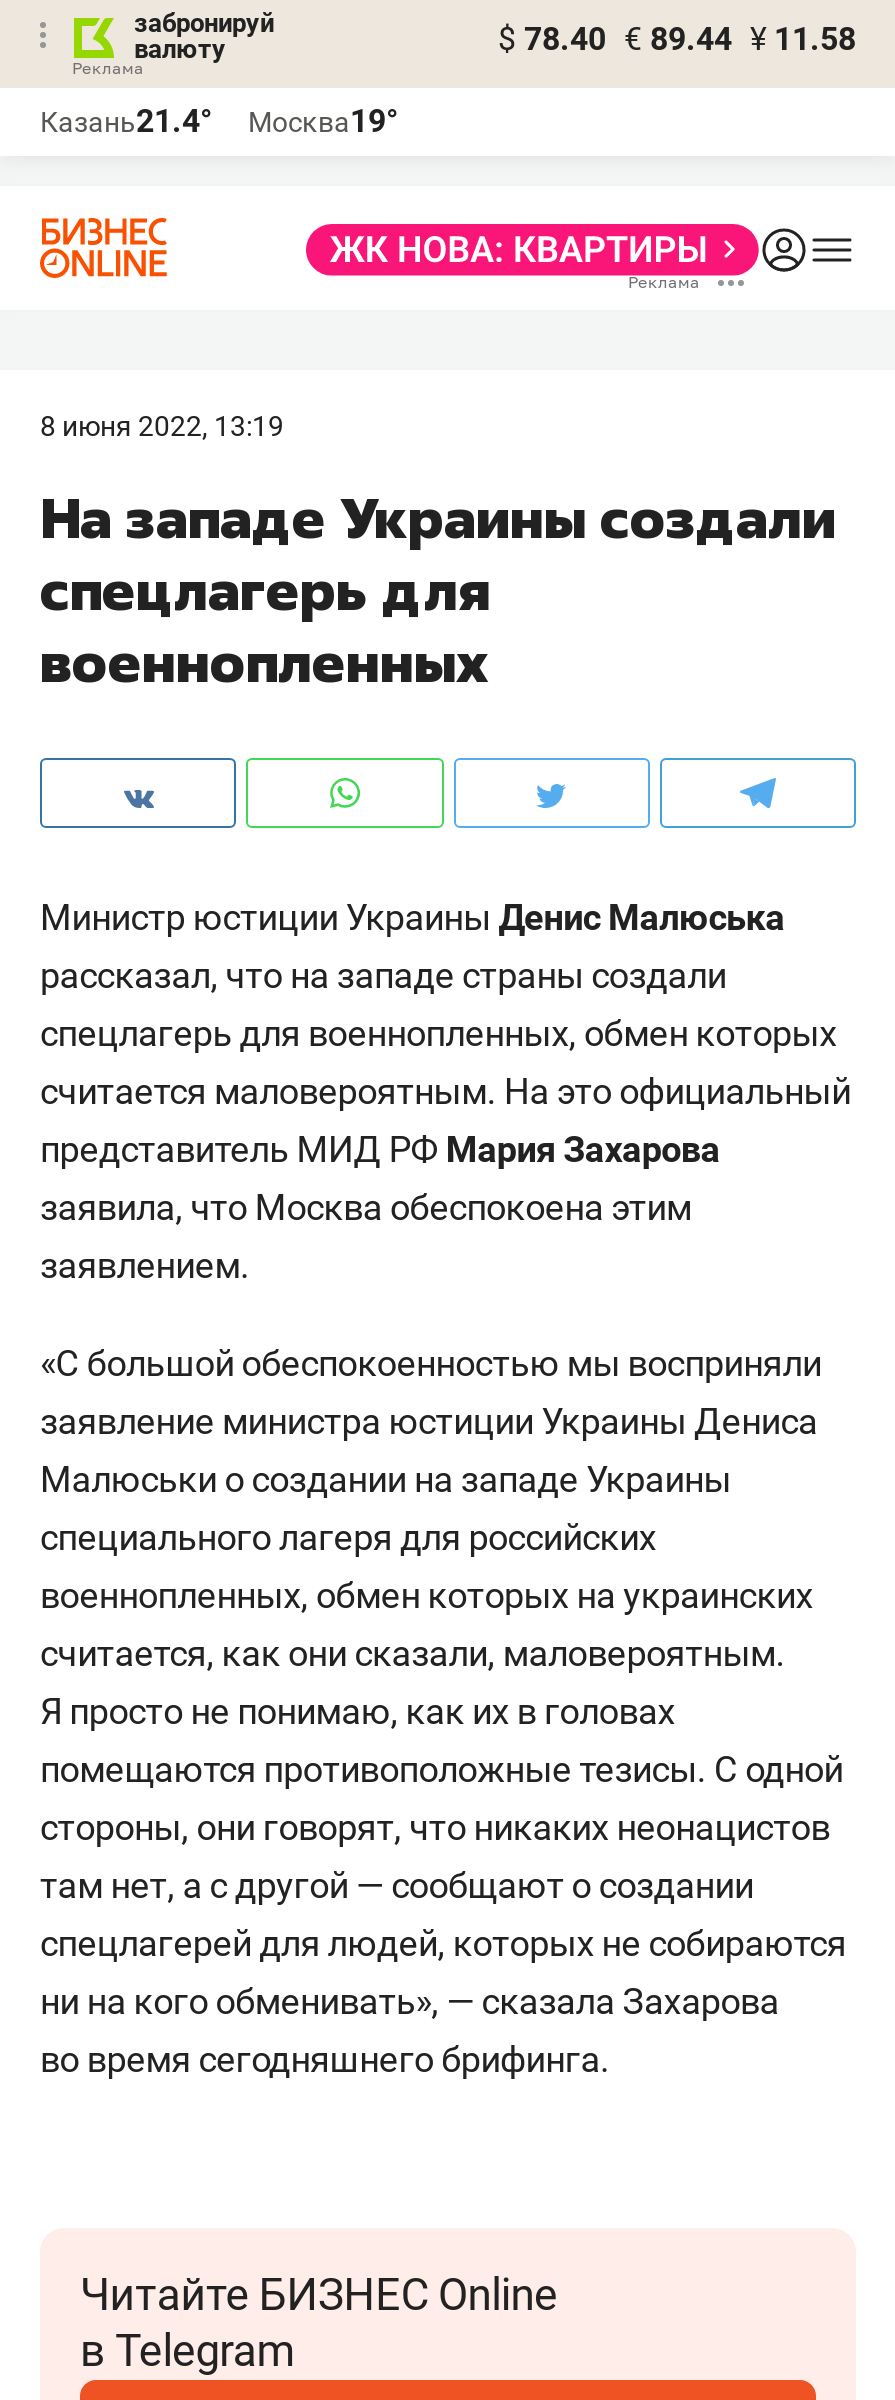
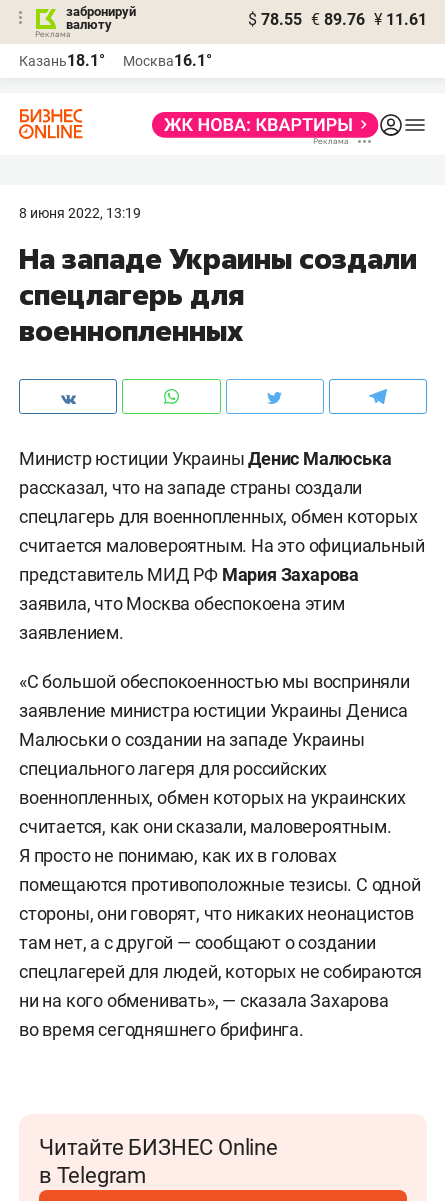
- $ 78.40 € 89.44 ¥ 11.58
+ $ 78.55 € 89.76 ¥ 11.61

- Казань21.4°
+ Казань18.1°

- Москва19°
+ Москва16.1°
